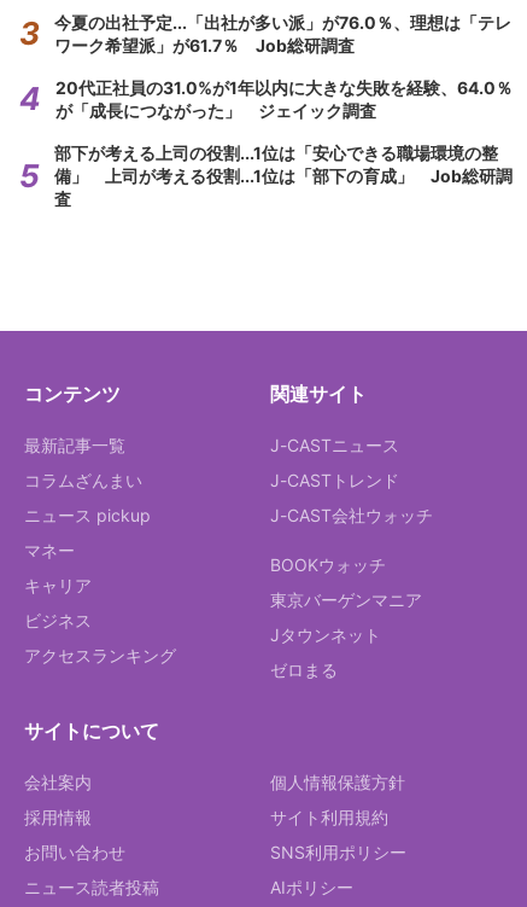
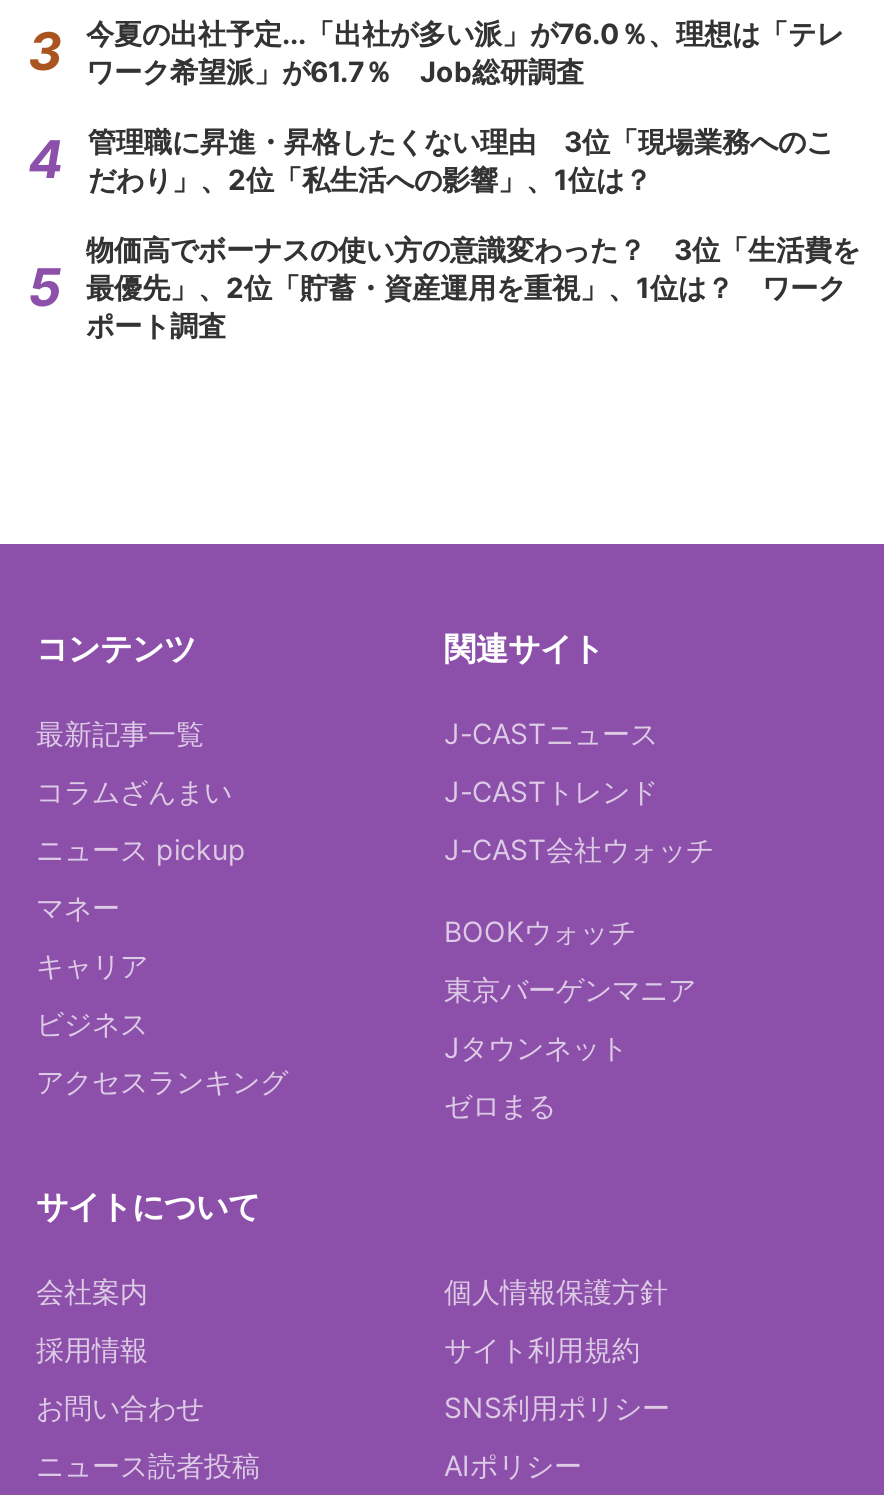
- 20代正社員の31.0%が1年以内に大きな失敗を経験、64.0％
- が「成長につながった」 ジェイック調査
+ 管理職に昇進・昇格したくない理由 3位「現場業務へのこ
+ だわり」、2位「私生活への影響」、1位は？

- 部下が考える上司の役割...1位は「安心できる職場環境の整
- 備」 上司が考える役割...1位は「部下の育成」 Job総研調
- 査
+ 物価高でボーナスの使い方の意識変わった？ 3位「生活費を
+ 最優先」、2位「貯蓄・資産運用を重視」、1位は？ ワーク
+ ポート調査
